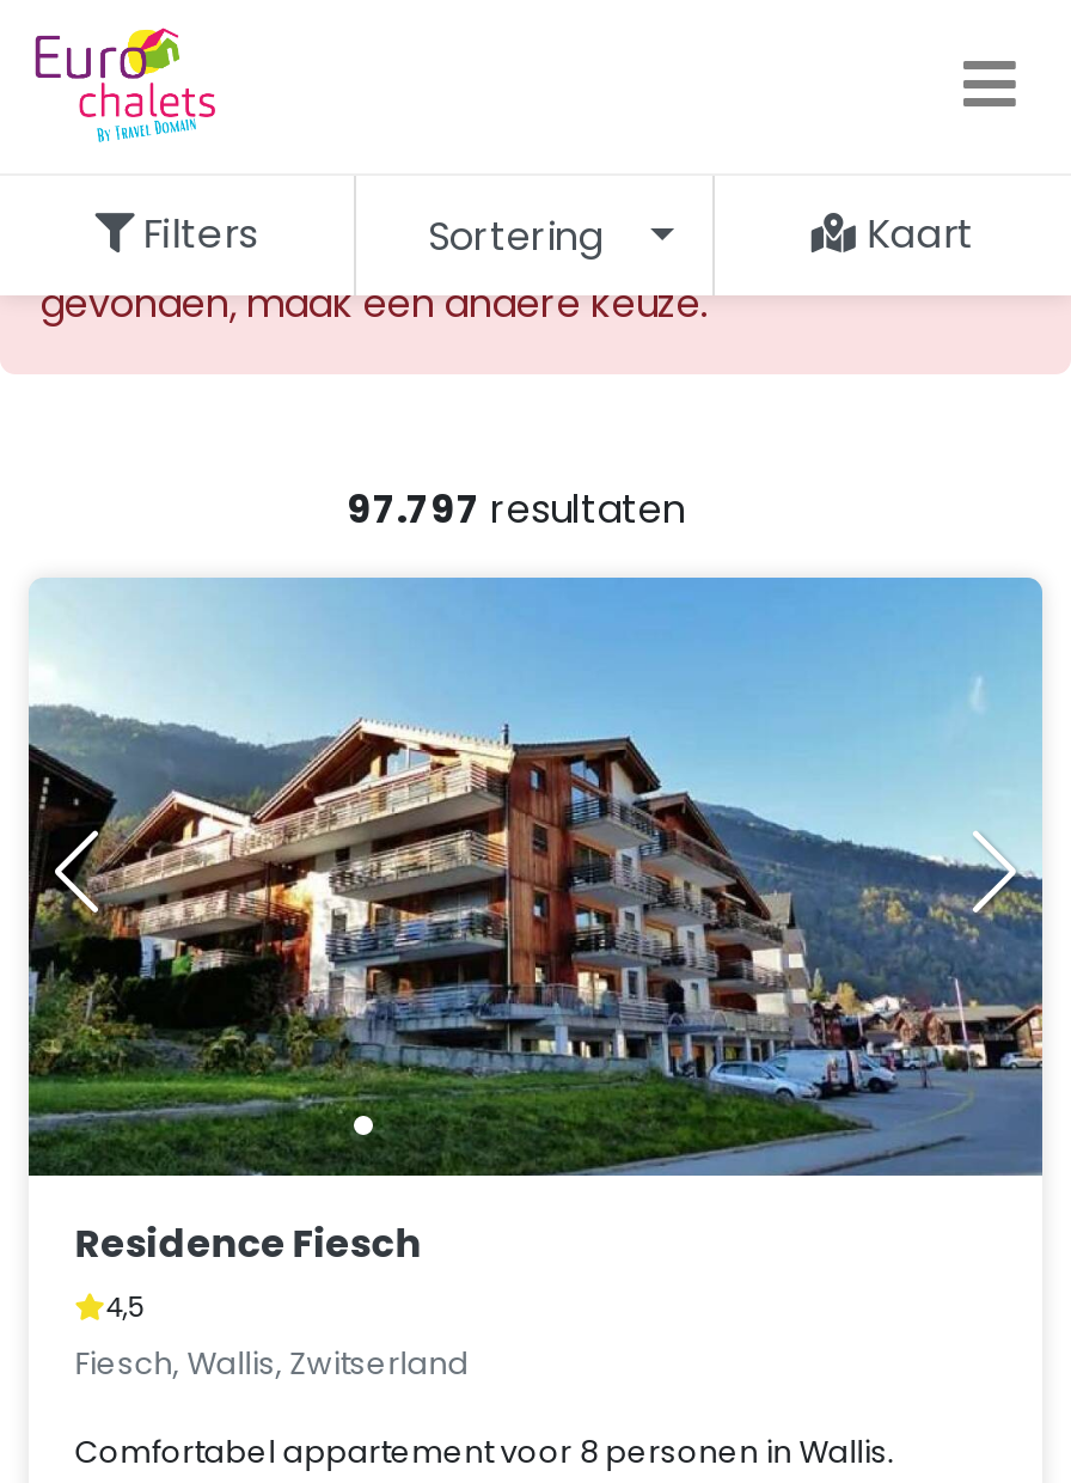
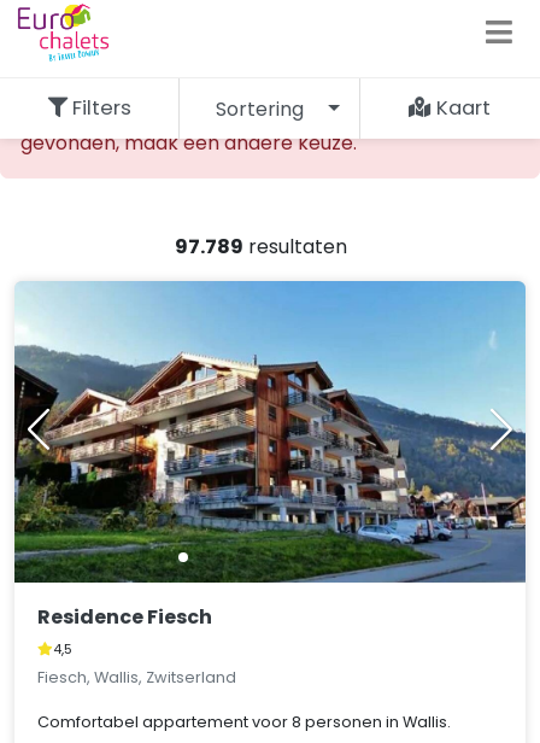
- 97.797 resultaten
+ 97.789 resultaten
